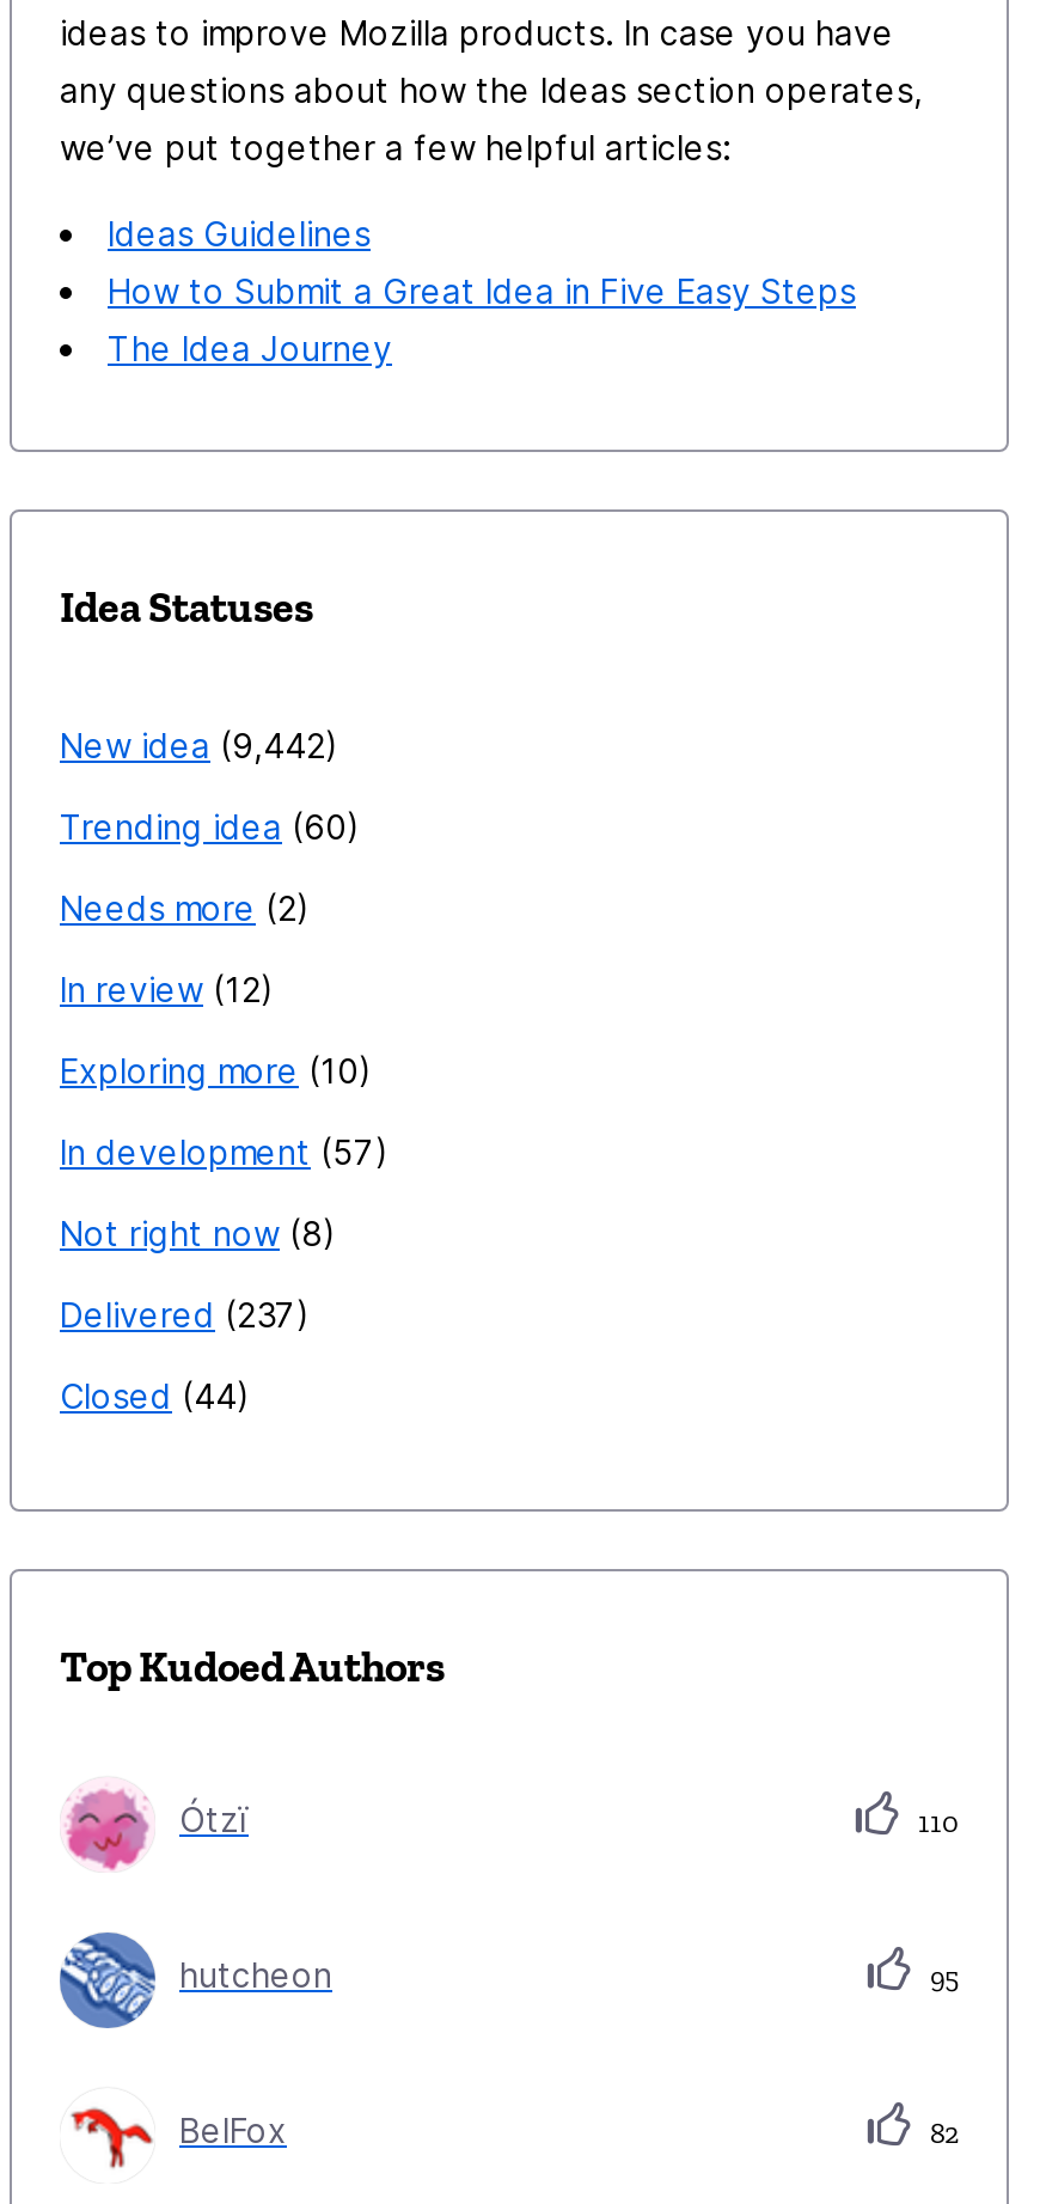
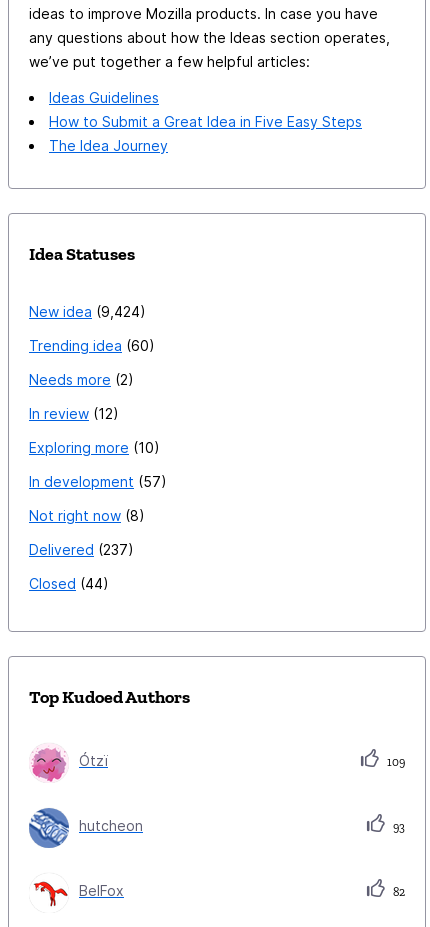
- New idea 9,442
+ New idea 9,424

- 110
+ 109

- 95
+ 93
